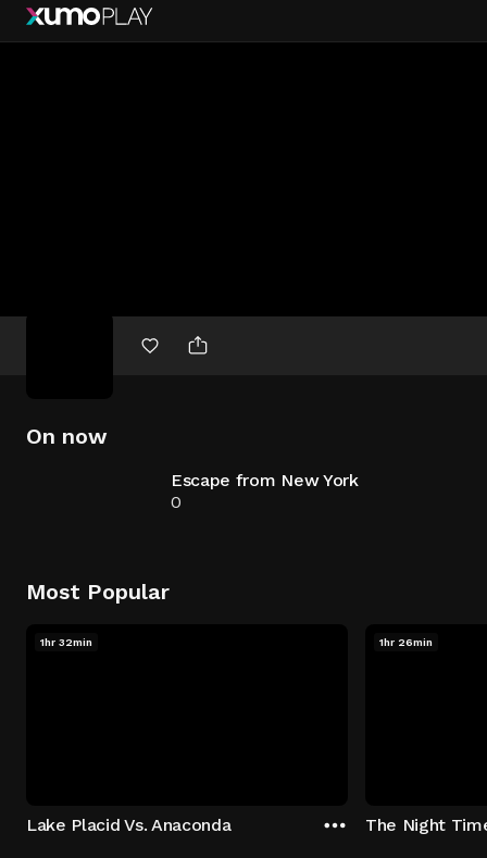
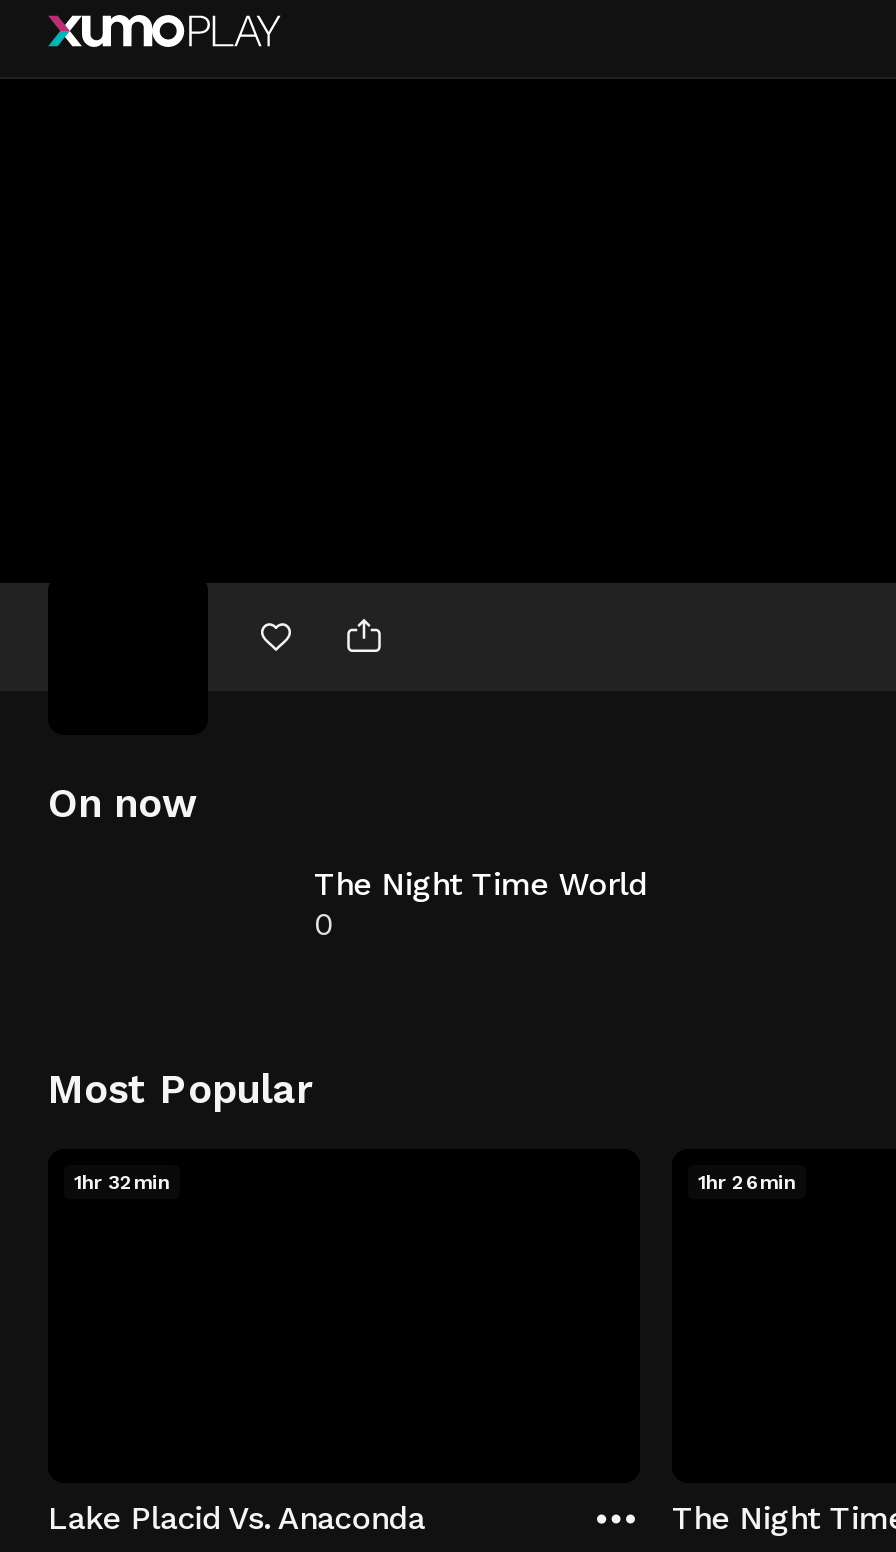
- Escape from New York
+ The Night Time World
